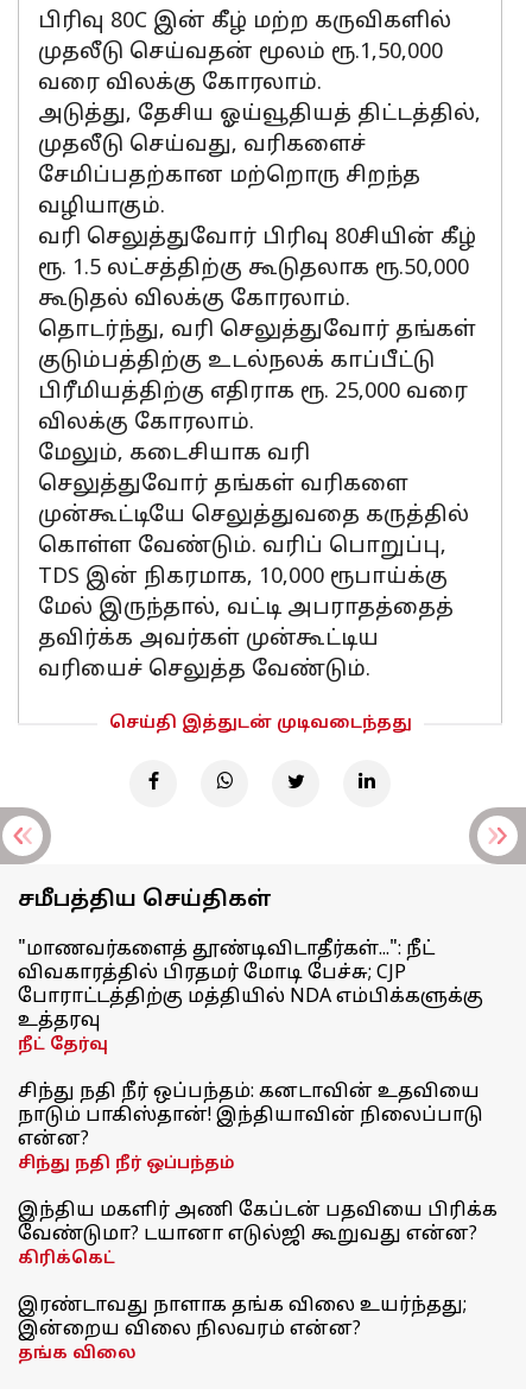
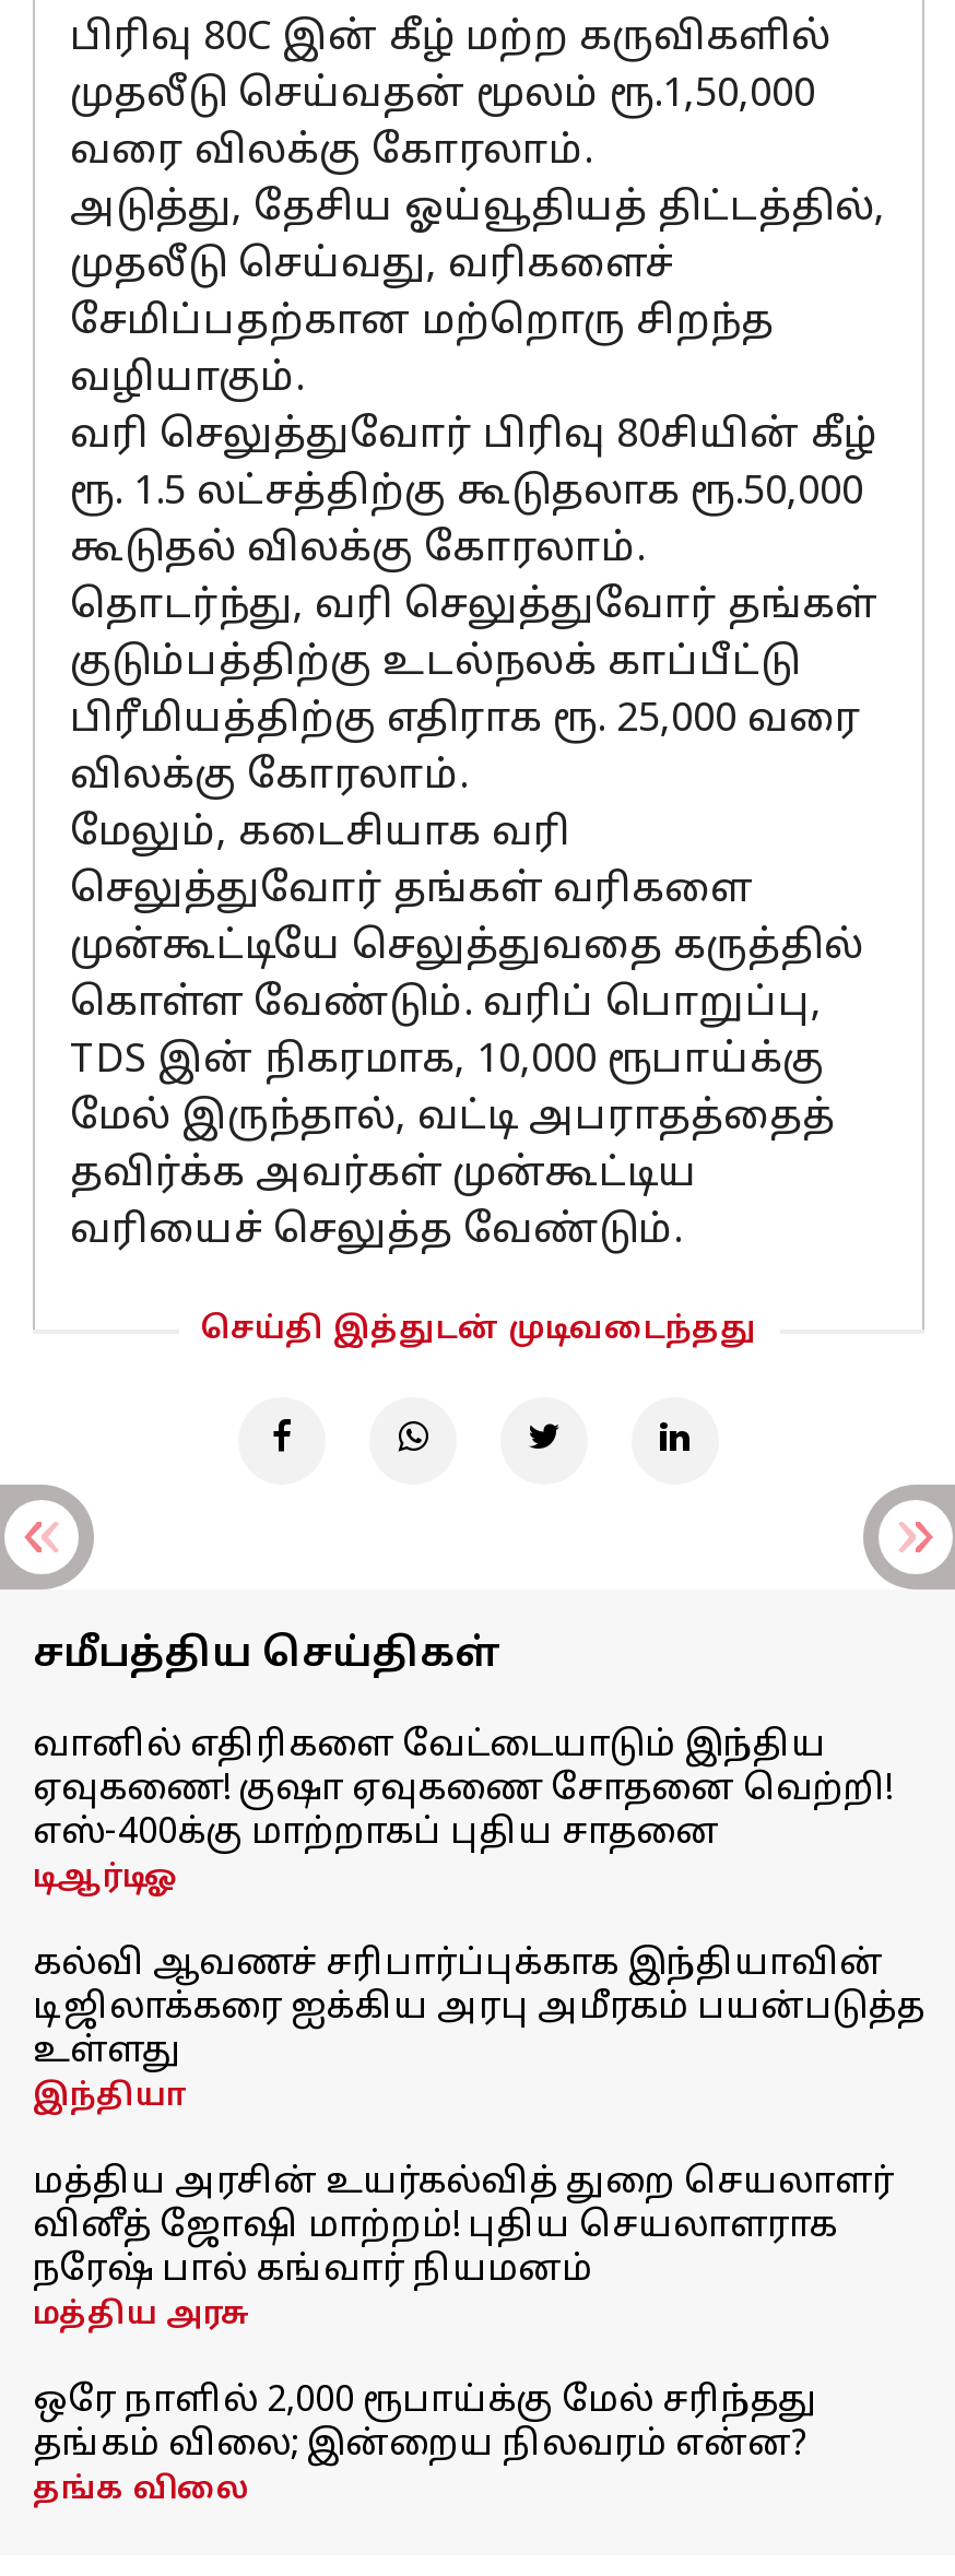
- "மாணவர்களைத் தூண்டிவிடாதீர்கள்...": நீட்
- விவகாரத்தில் பிரதமர் மோடி பேச்சு; CJP
- போராட்டத்திற்கு மத்தியில் NDA எம்பிக்களுக்கு
- உத்தரவு
- நீட் தேர்வு
+ வானில் எதிரிகளை வேட்டையாடும் இந்திய
+ ஏவுகணை! குஷா ஏவுகணை சோதனை வெற்றி!
+ எஸ்-400க்கு மாற்றாகப் புதிய சாதனை
+ டிஆர்டிஓ

- சிந்து நதி நீர் ஒப்பந்தம்: கனடாவின் உதவியை
- நாடும் பாகிஸ்தான்! இந்தியாவின் நிலைப்பாடு
- என்ன?
- சிந்து நதி நீர் ஒப்பந்தம்
+ கல்வி ஆவணச் சரிபார்ப்புக்காக இந்தியாவின்
+ டிஜிலாக்கரை ஐக்கிய அரபு அமீரகம் பயன்படுத்த
+ உள்ளது
+ இந்தியா

- இந்திய மகளிர் அணி கேப்டன் பதவியை பிரிக்க
- வேண்டுமா? டயானா எடுல்ஜி கூறுவது என்ன?
- கிரிக்கெட்
+ மத்திய அரசின் உயர்கல்வித் துறை செயலாளர்
+ வினீத் ஜோஷி மாற்றம்! புதிய செயலாளராக
+ நரேஷ் பால் கங்வார் நியமனம்
+ மத்திய அரசு

- இரண்டாவது நாளாக தங்க விலை உயர்ந்தது;
- இன்றைய விலை நிலவரம் என்ன?
+ ஒரே நாளில் 2,000 ரூபாய்க்கு மேல் சரிந்தது
+ தங்கம் விலை; இன்றைய நிலவரம் என்ன?
